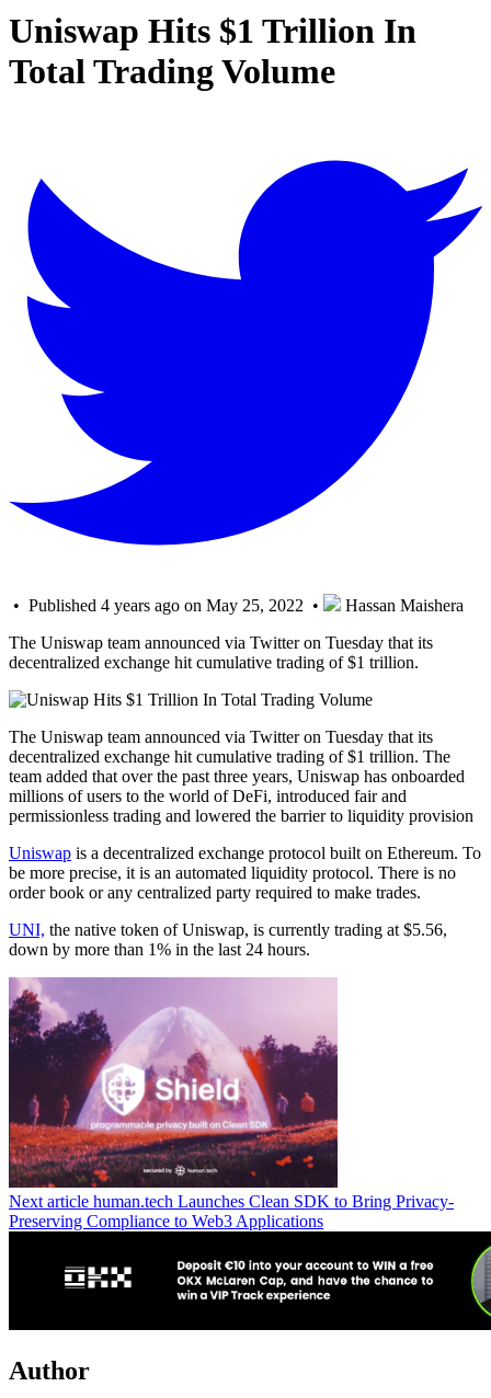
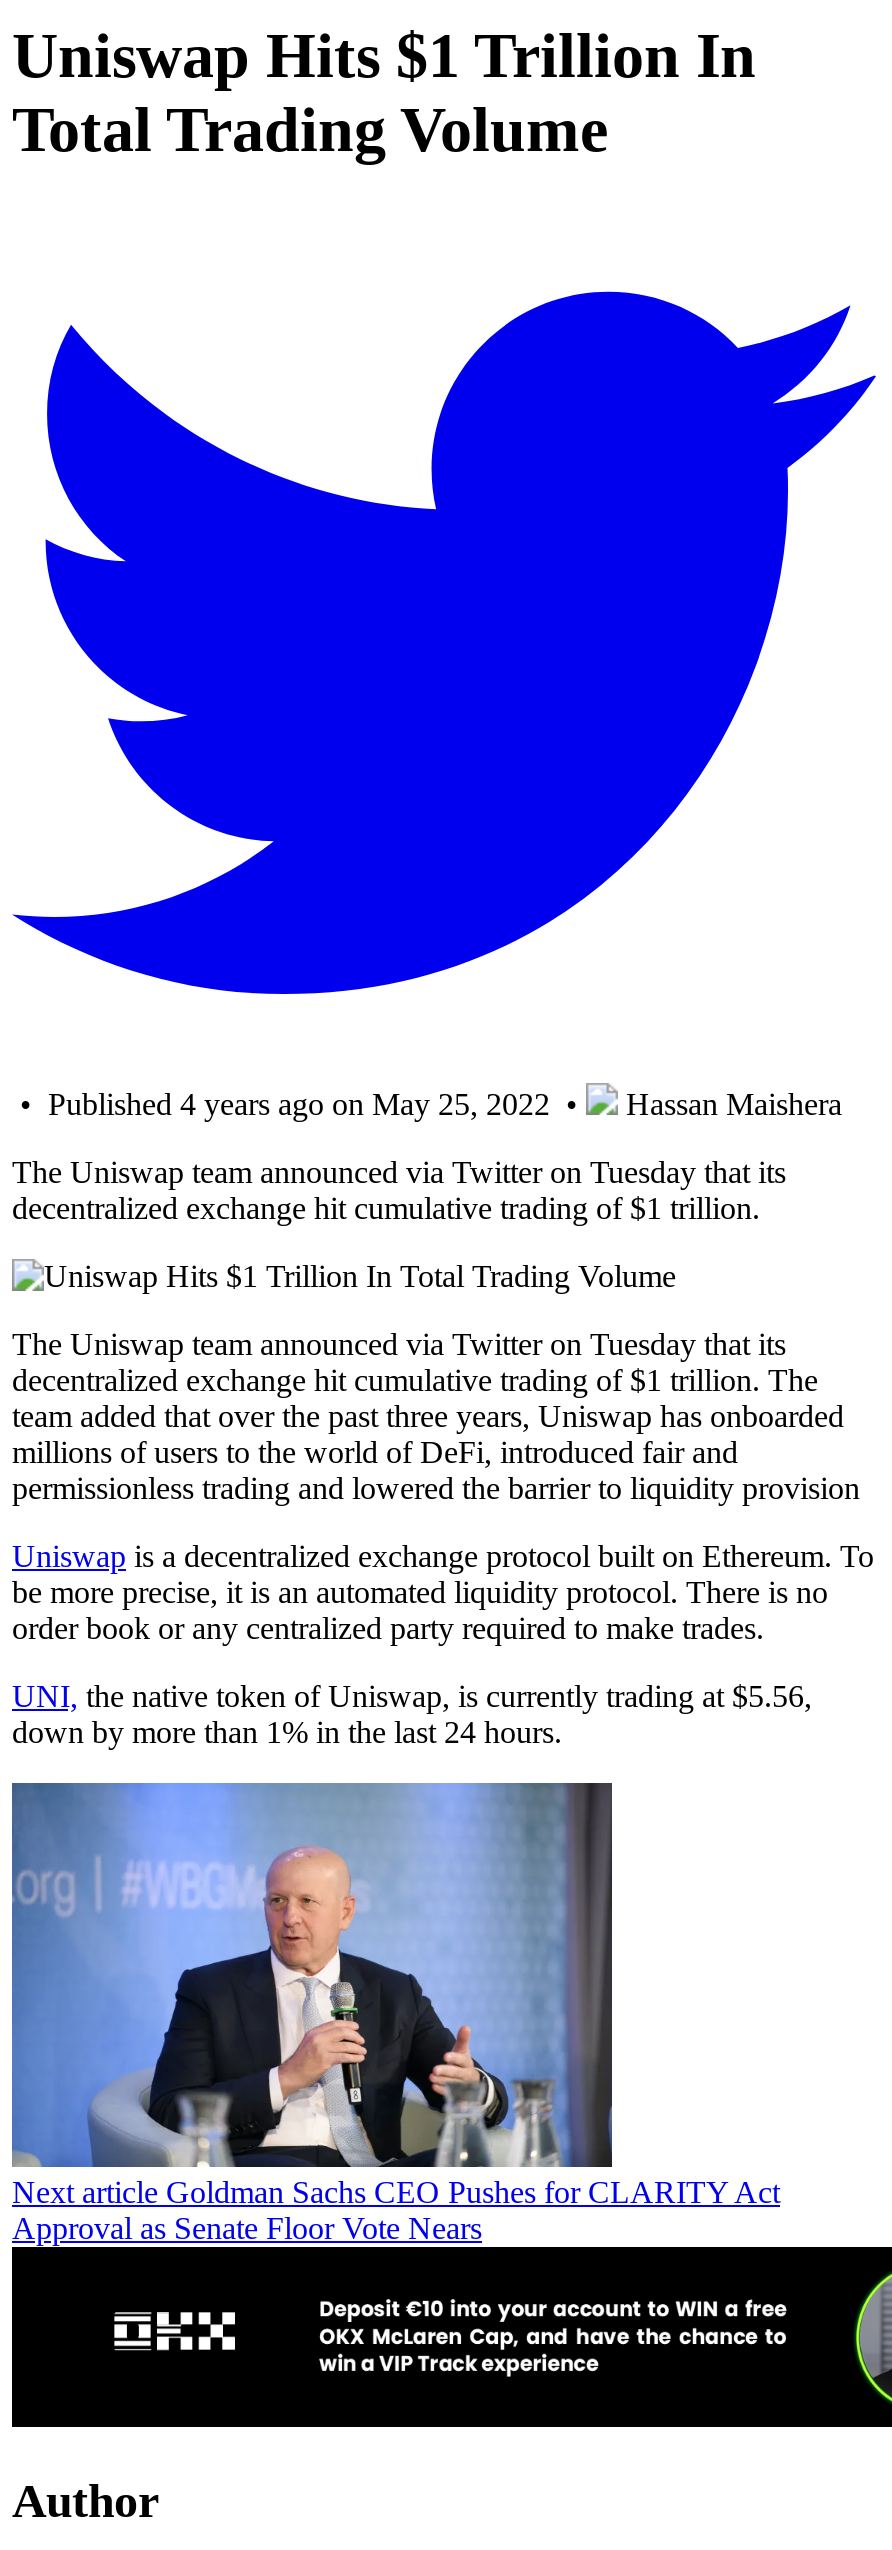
- [image]
- Next article human.tech Launches Clean SDK to Bring Privacy-
- Preserving Compliance to Web3 Applications
+ [image]
+ Next article Goldman Sachs CEO Pushes for CLARITY Act
+ Approval as Senate Floor Vote Nears
